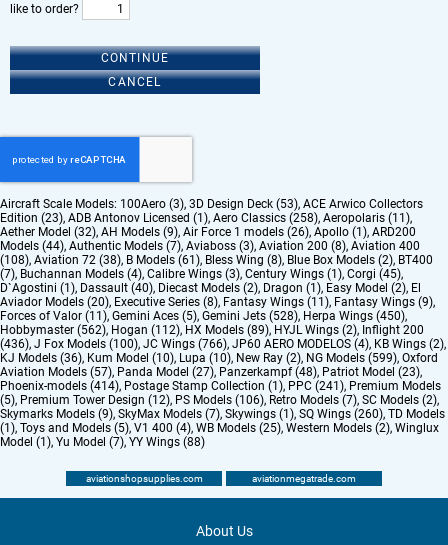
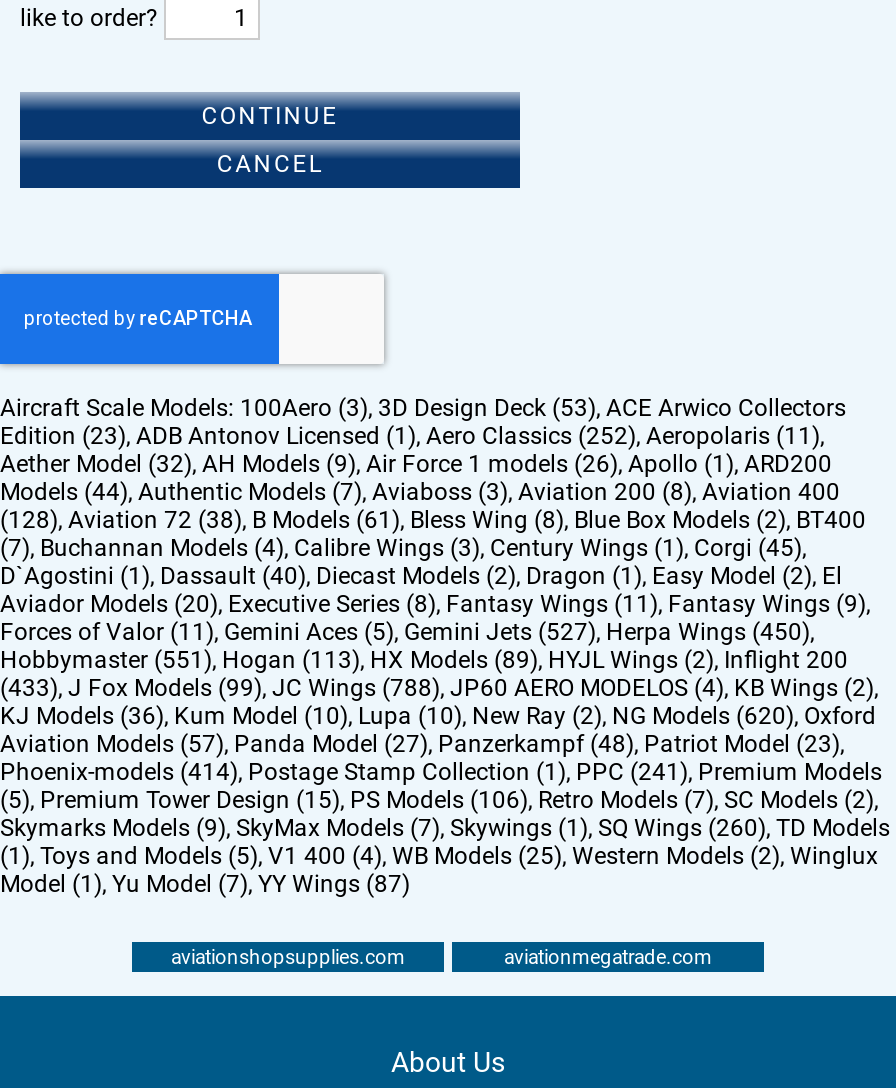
- Edition (23), ADB Antonov Licensed (1), Aero Classics (258), Aeropolaris (11)
+ Edition (23), ADB Antonov Licensed (1), Aero Classics (252), Aeropolaris (11)

- (108), Aviation 72 (38), B Models (61), Bless Wing (8), Blue Box Models (2), BT400
+ (128), Aviation 72 (38), B Models (61), Bless Wing (8), Blue Box Models (2), BT400

- Forces of Valor (11), Gemini Aces (5), Gemini Jets (528), Herpa Wings (450)
+ Forces of Valor (11), Gemini Aces (5), Gemini Jets (527), Herpa Wings (450)

- Hobbymaster (562), Hogan (112), HX Models (89),HYJL Wings (2), Inflight 200
+ Hobbymaster (551), Hogan (113), HX Models (89),HYJL Wings (2), Inflight 200

- (436), J Fox Models (100), JC Wings (766), JP60 AERO MODELOS (4), KB Wings (2)
+ (433), J Fox Models (99), JC Wings (788), JP60 AERO MODELOS (4), KB Wings (2)

- KJ Models (36), Kum Model (10),Lupa (10), New Ray (2), NG Models (599), Oxford
+ KJ Models (36), Kum Model (10),Lupa (10), New Ray (2), NG Models (620), Oxford

- (5), Premium Tower Design (12), PS Models (106), Retro Models (7), SC Models (2)
+ (5), Premium Tower Design (15), PS Models (106), Retro Models (7), SC Models (2)

- Model (1), Yu Model (7), YY Wings (88)
+ Model (1), Yu Model (7), YY Wings (87)
